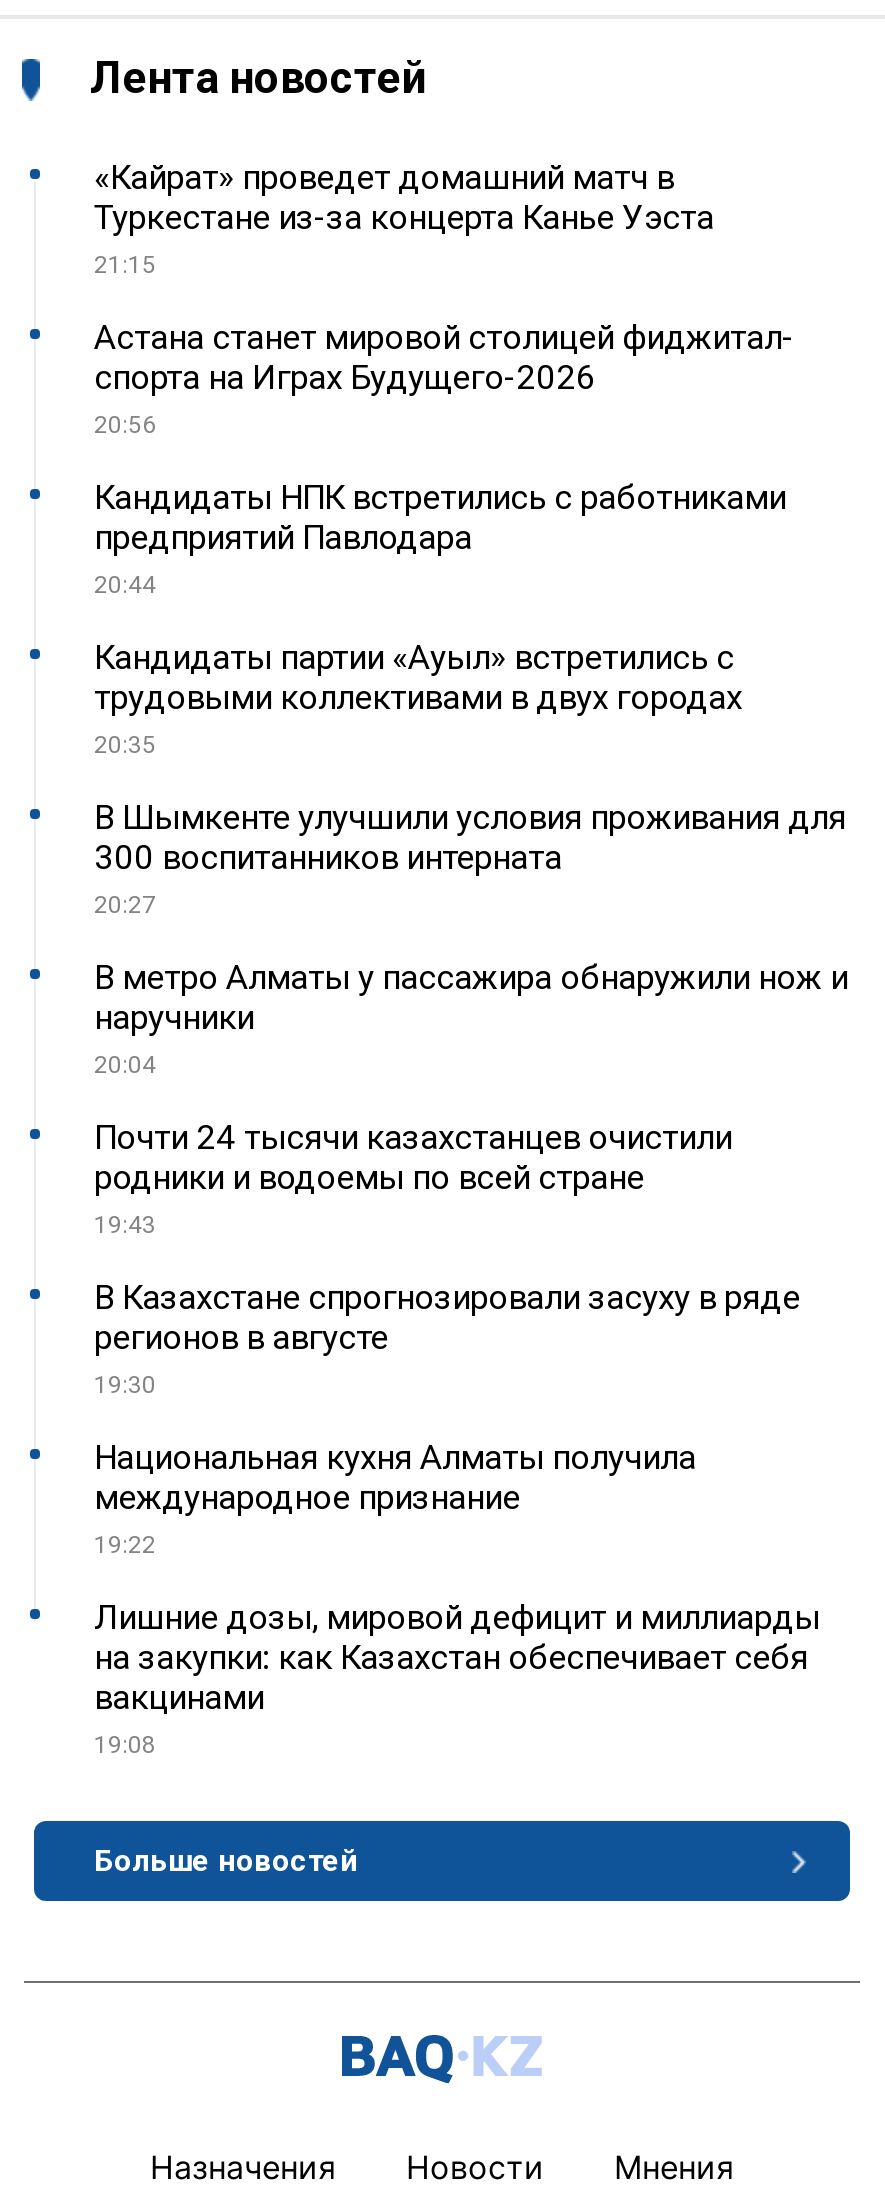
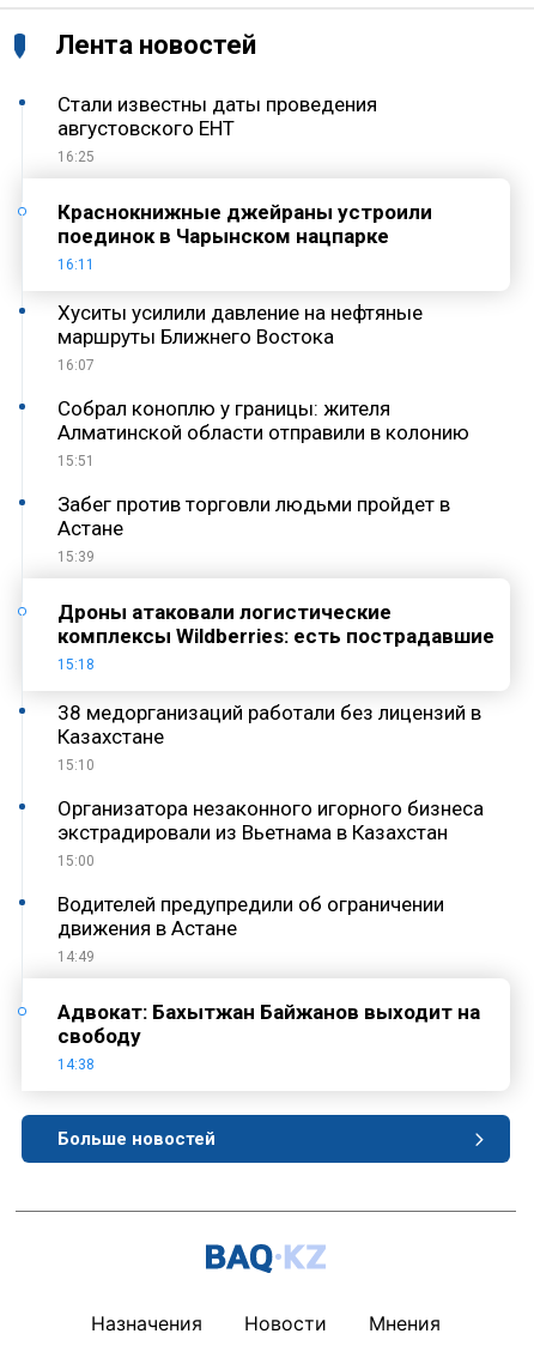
- «Кайрат» проведет домашний матч в
- Туркестане из-за концерта Канье Уэста
- 21:15
+ Стали известны даты проведения
+ августовского ЕНТ
+ 16:25

- Астана станет мировой столицей фиджитал-
- спорта на Играх Будущего-2026
- 20:56
+ Краснокнижные джейраны устроили
+ поединок в Чарынском нацпарке
+ 16:11

- Кандидаты НПК встретились с работниками
- предприятий Павлодара
- 20:44
+ Хуситы усилили давление на нефтяные
+ маршруты Ближнего Востока
+ 16:07

- Кандидаты партии «Ауыл» встретились с
- трудовыми коллективами в двух городах
- 20:35
+ Собрал коноплю у границы: жителя
+ Алматинской области отправили в колонию
+ 15:51

- В Шымкенте улучшили условия проживания для
- 300 воспитанников интерната
- 20:27
+ Забег против торговли людьми пройдет в
+ Астане
+ 15:39

- В метро Алматы у пассажира обнаружили нож и
- наручники
- 20:04
+ Дроны атаковали логистические
+ комплексы Wildberries: есть пострадавшие
+ 15:18

- Почти 24 тысячи казахстанцев очистили
- родники и водоемы по всей стране
- 19:43
+ 38 медорганизаций работали без лицензий в
+ Казахстане
+ 15:10

- В Казахстане спрогнозировали засуху в ряде
- регионов в августе
- 19:30
+ Организатора незаконного игорного бизнеса
+ экстрадировали из Вьетнама в Казахстан
+ 15:00

- Национальная кухня Алматы получила
- международное признание
- 19:22
+ Водителей предупредили об ограничении
+ движения в Астане
+ 14:49

- Лишние дозы, мировой дефицит и миллиарды
- на закупки: как Казахстан обеспечивает себя
- вакцинами
- 19:08
+ Адвокат: Бахытжан Байжанов выходит на
+ свободу
+ 14:38
